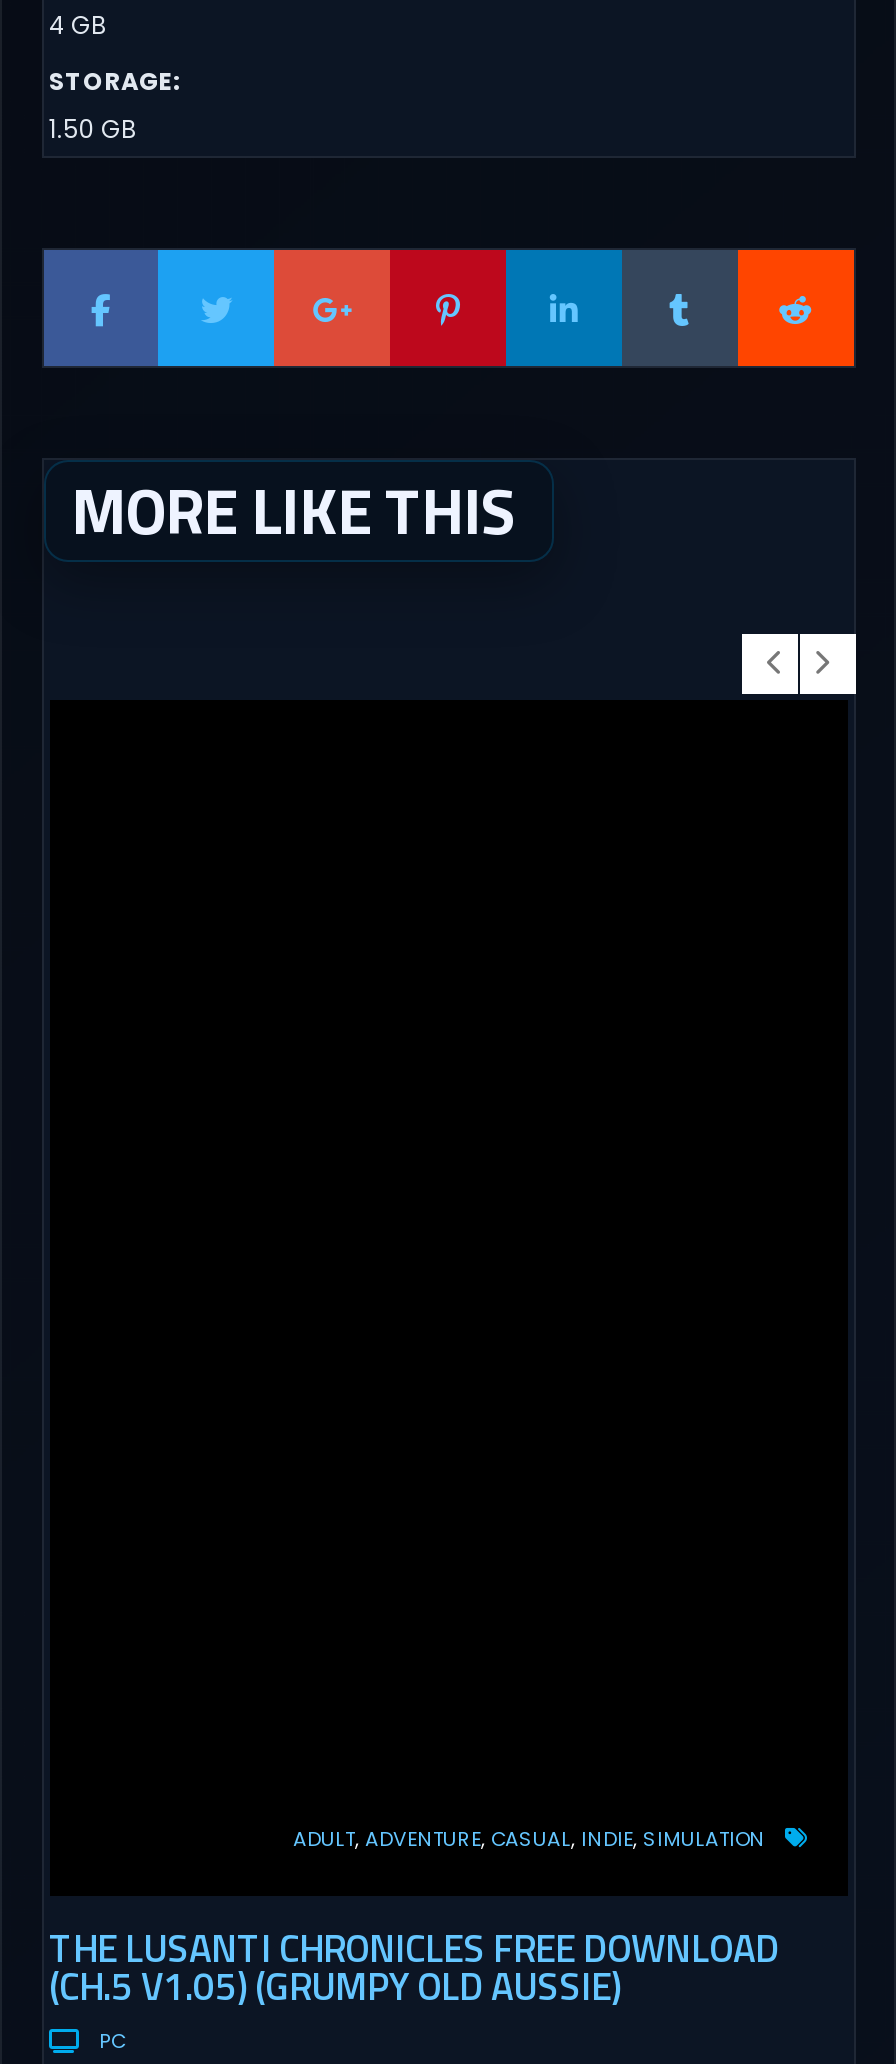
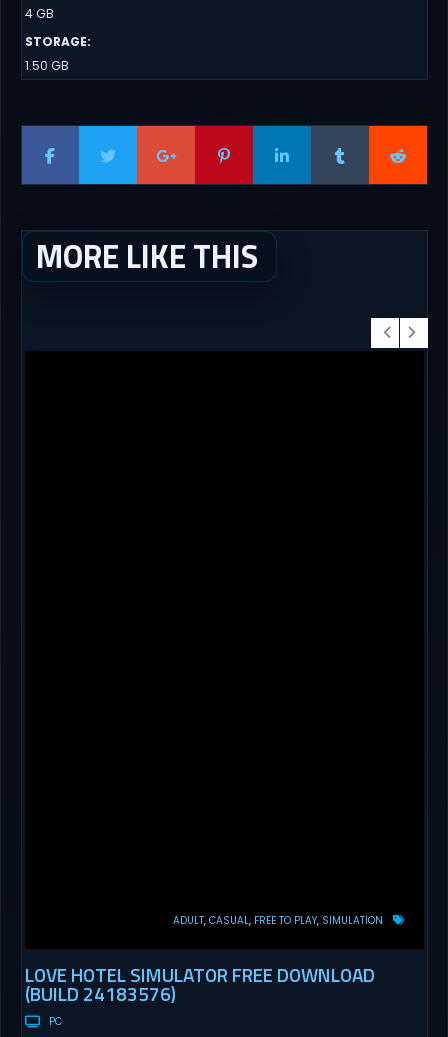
- ADULT ADVENTURE CASUAL INDIE SIMULATION
+ ADULT CASUAL FREE TO PLAY SIMULATION

- THE LUSANTI CHRONICLES FREE DOWNLOAD
- (CH.5 V1.05) (GRUMPY OLD AUSSIE)
+ LOVE HOTEL SIMULATOR FREE DOWNLOAD
+ (BUILD 24183576)
